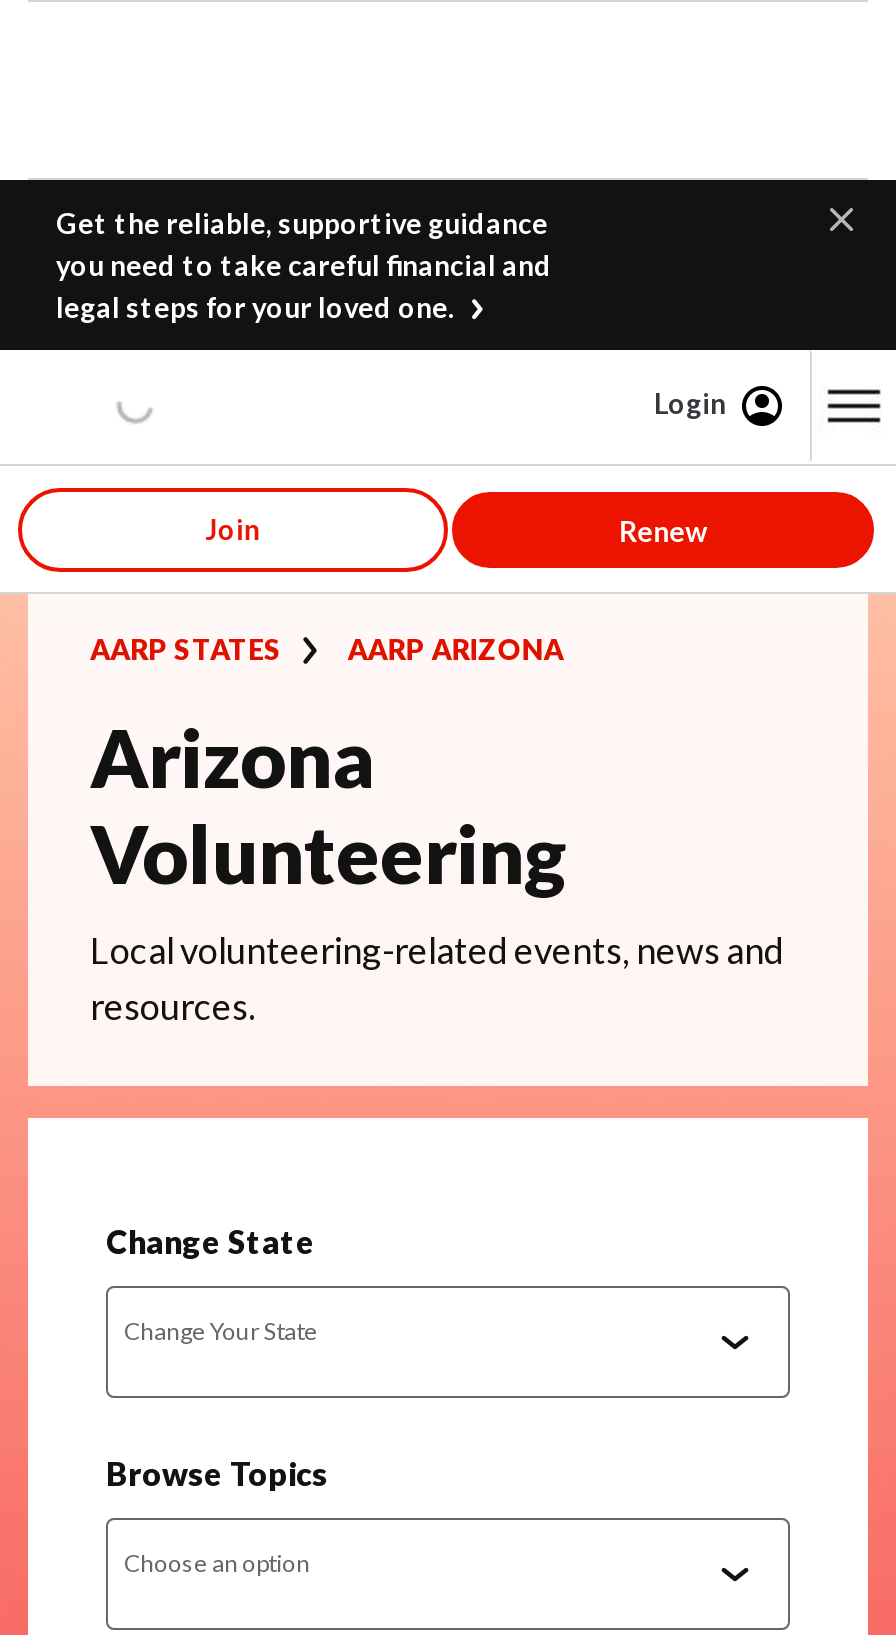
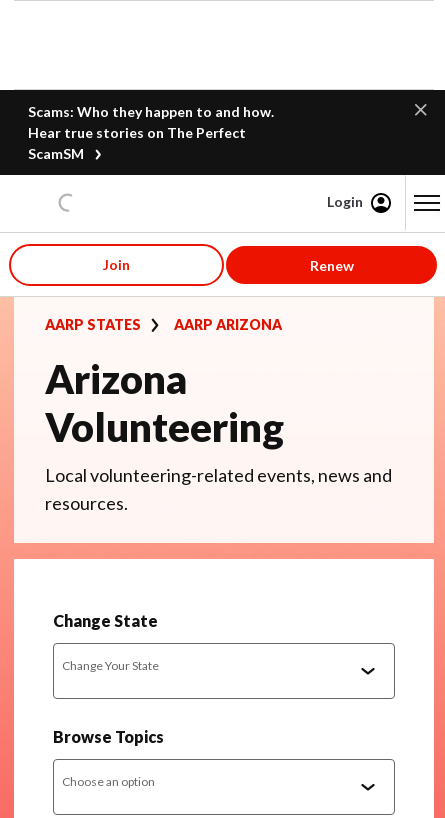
- Get the reliable, supportive guidance
- you need to take careful financial and
- legal steps for your loved one.
+ Scams: Who they happen to and how.
+ Hear true stories on The Perfect
+ ScamSM
